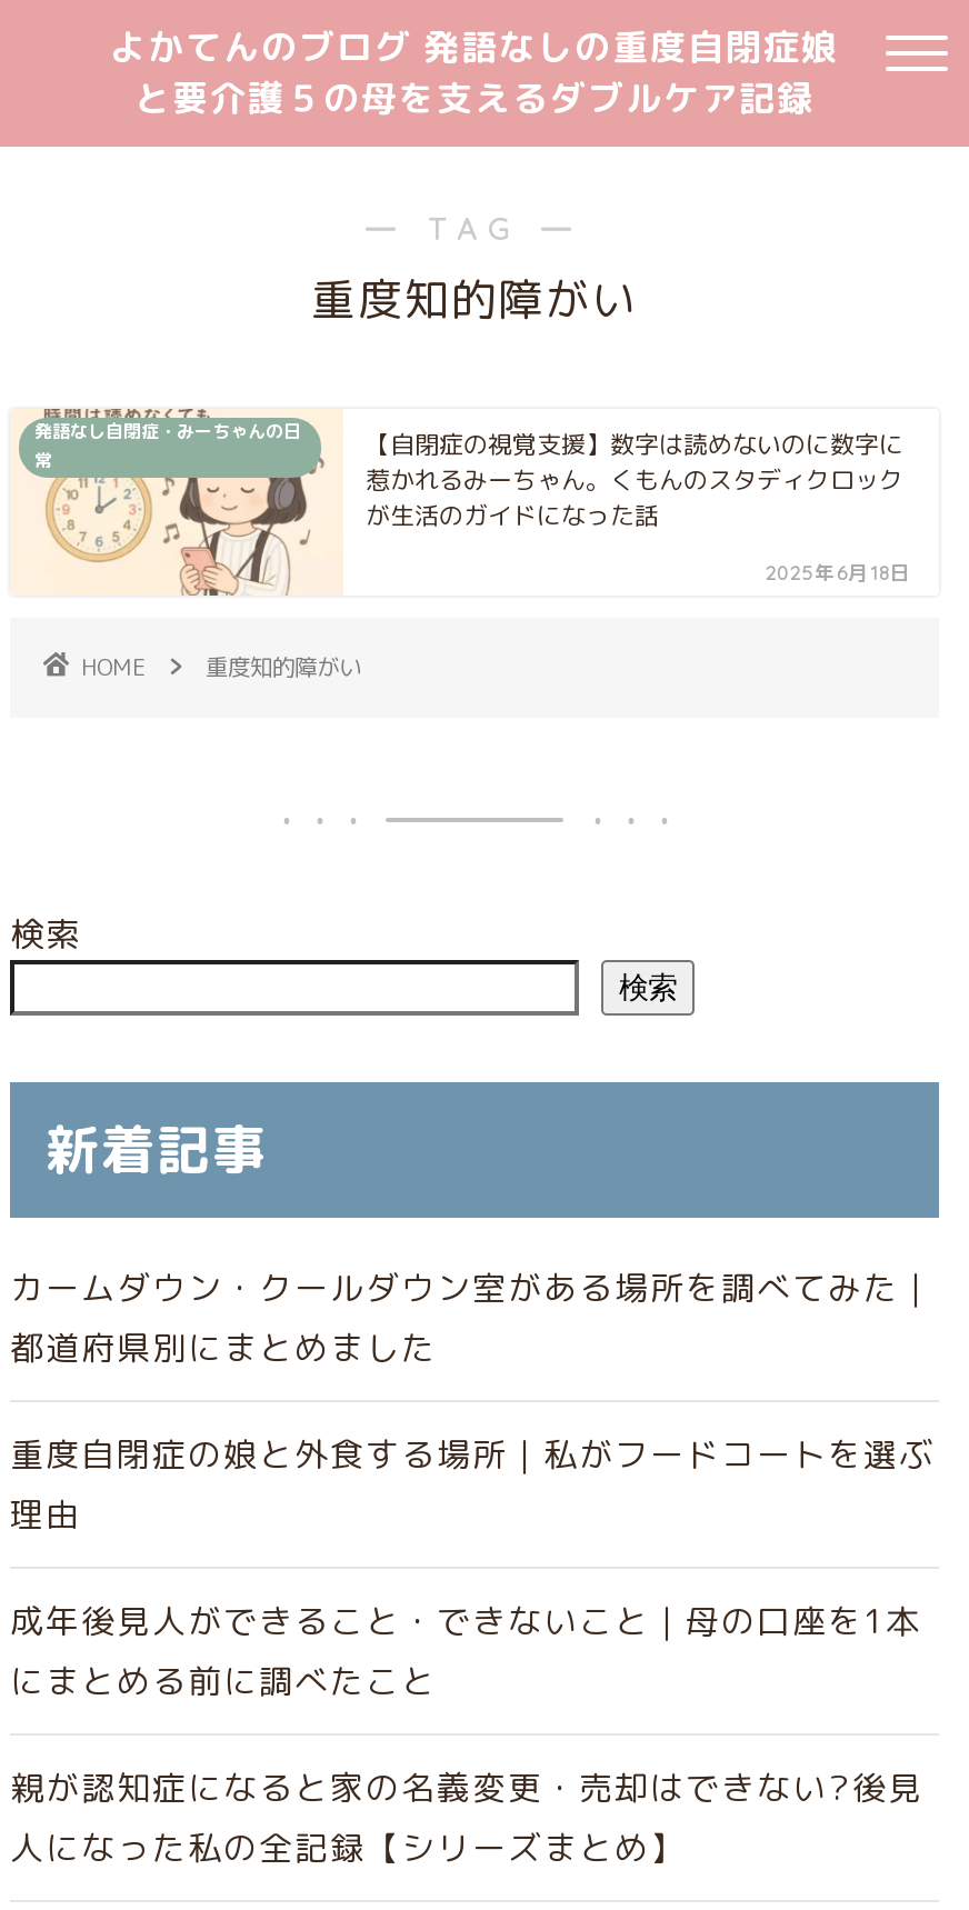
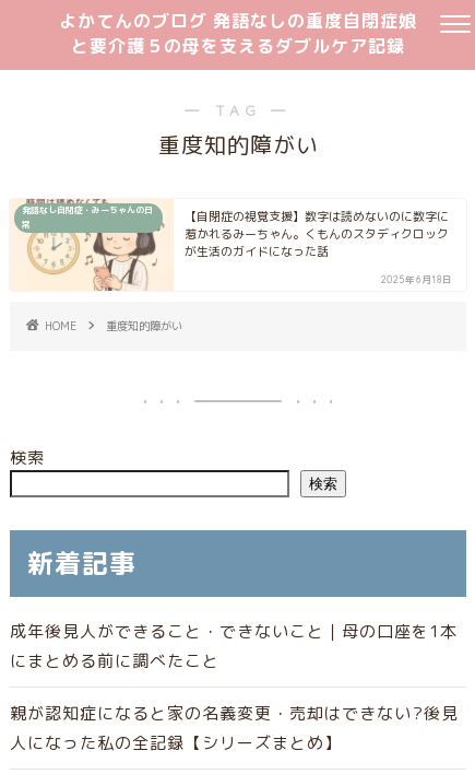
- カームダウン・クールダウン室がある場所を調べてみた｜
- 都道府県別にまとめました
- 重度自閉症の娘と外食する場所｜私がフードコートを選ぶ
- 理由
